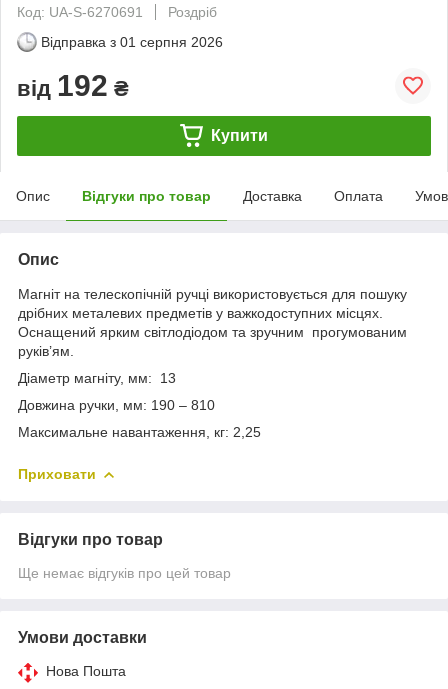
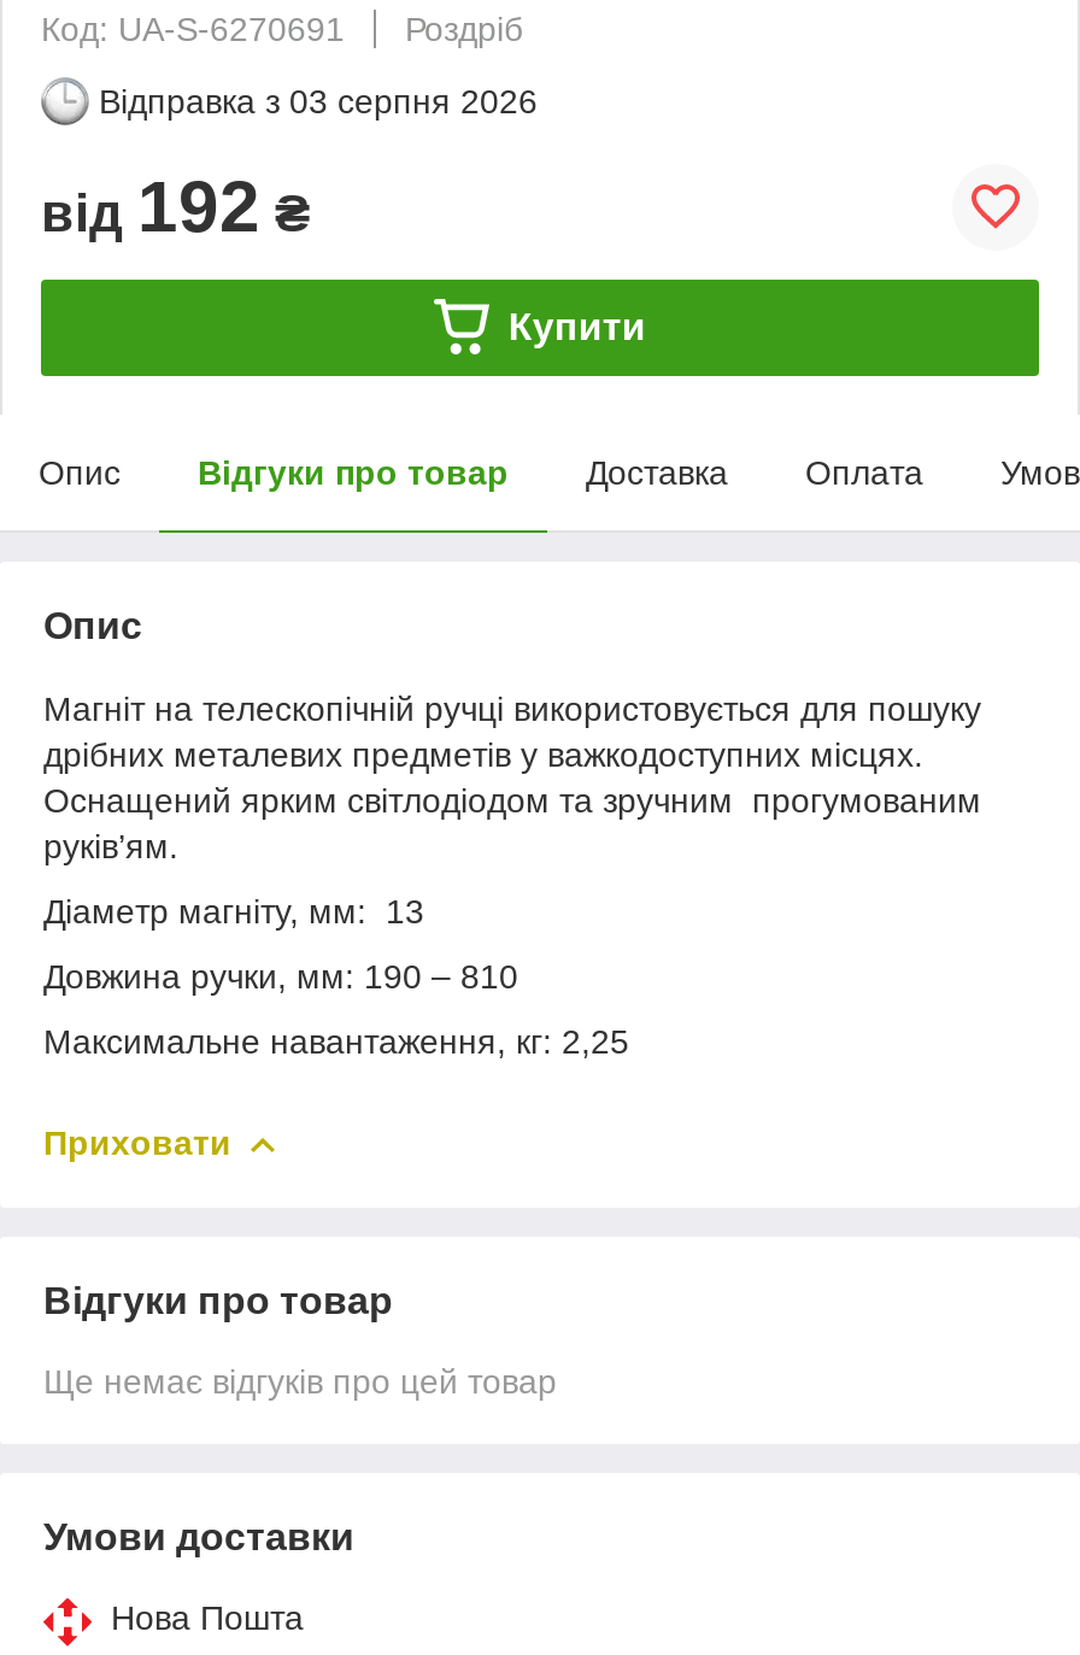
- Відправка з 01 серпня 2026
+ Відправка з 03 серпня 2026
